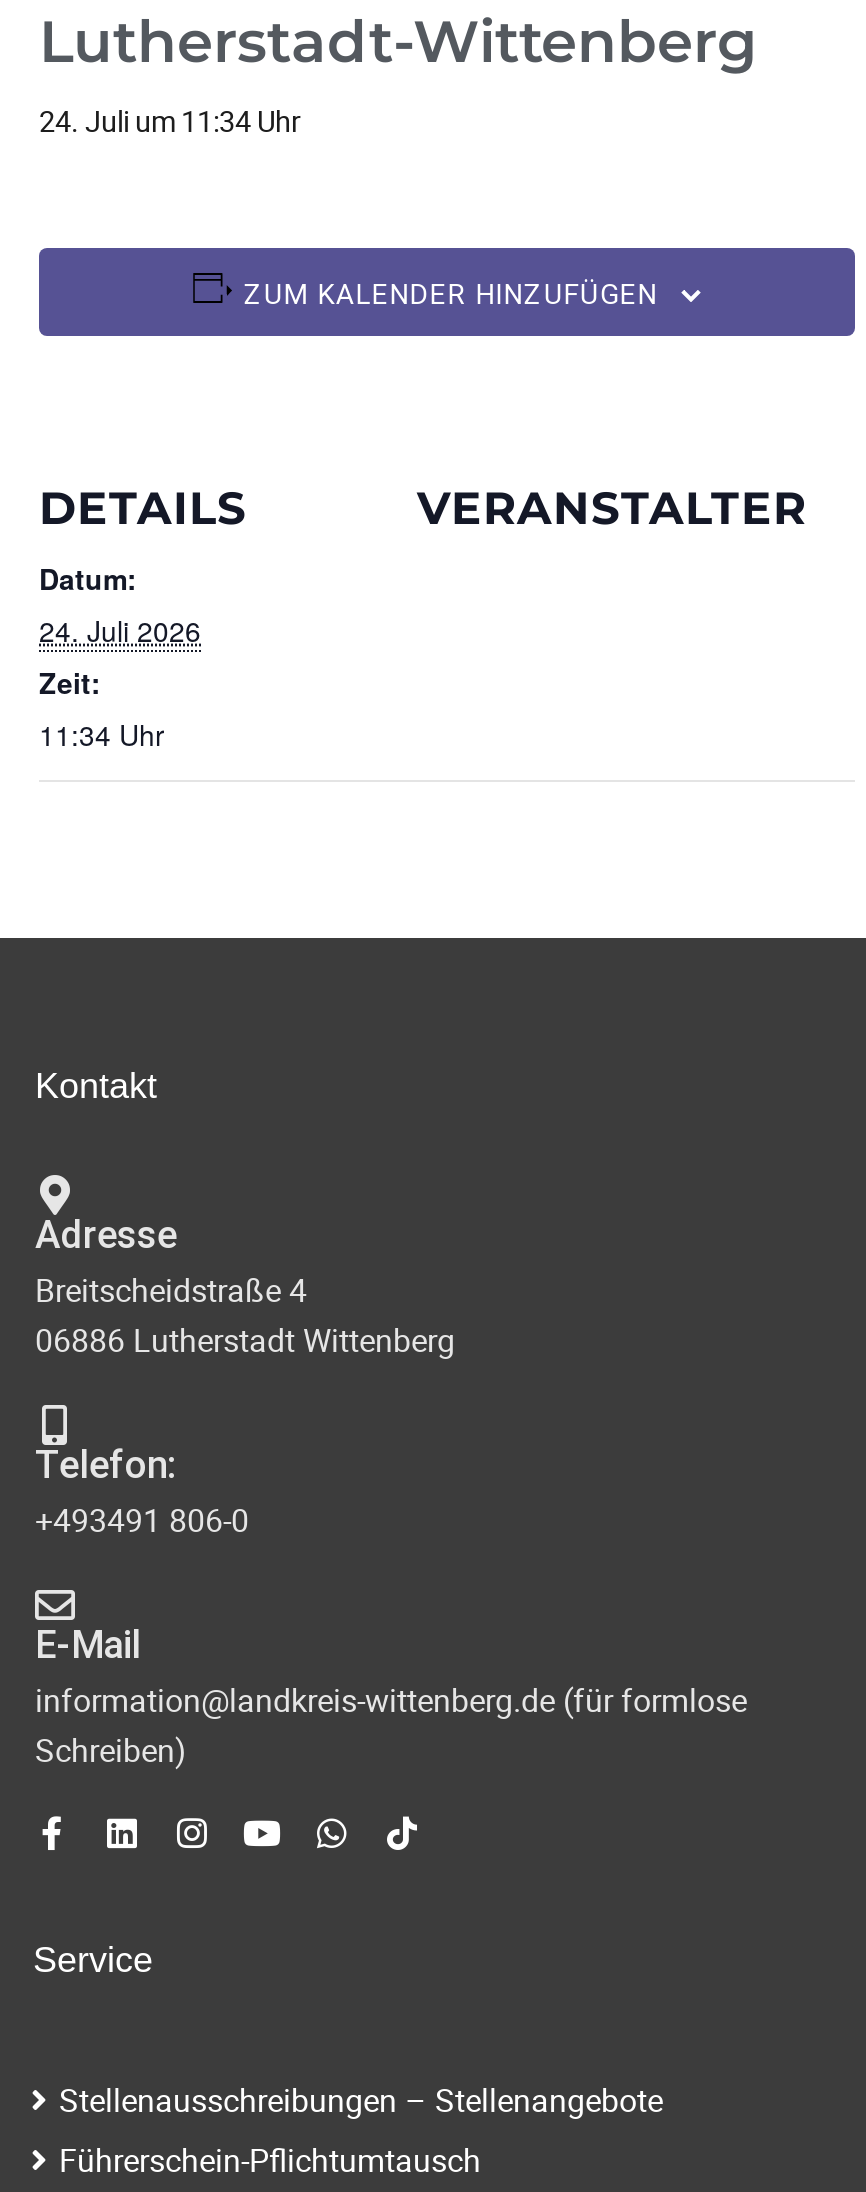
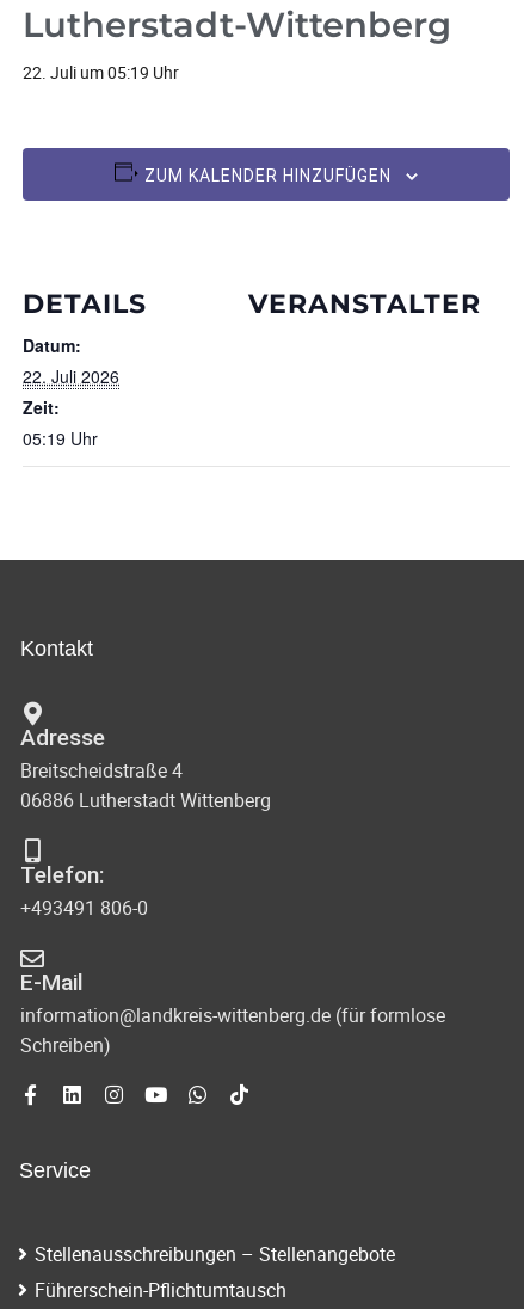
- 24. Juli um 11:34 Uhr
+ 22. Juli um 05:19 Uhr

- 24. Juli 2026
+ 22. Juli 2026

- 11:34 Uhr
+ 05:19 Uhr
